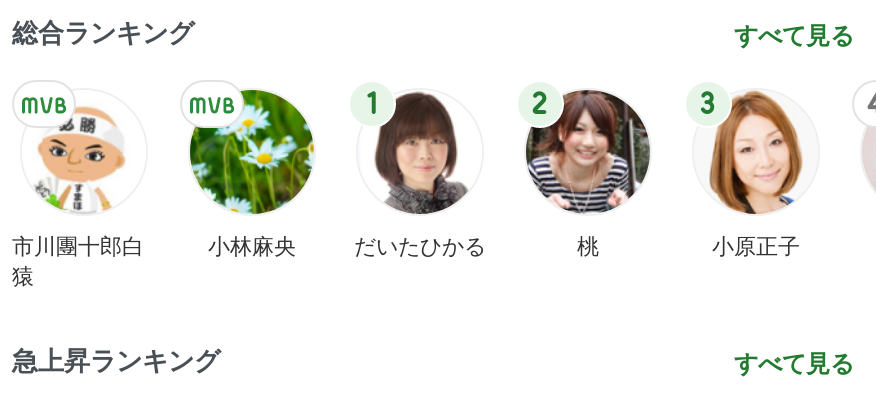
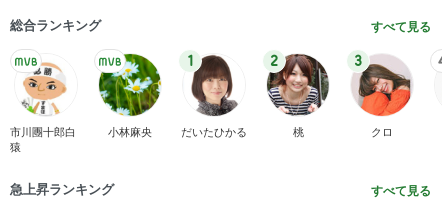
- [image]
- 小原正子
+ [image]
+ クロ
